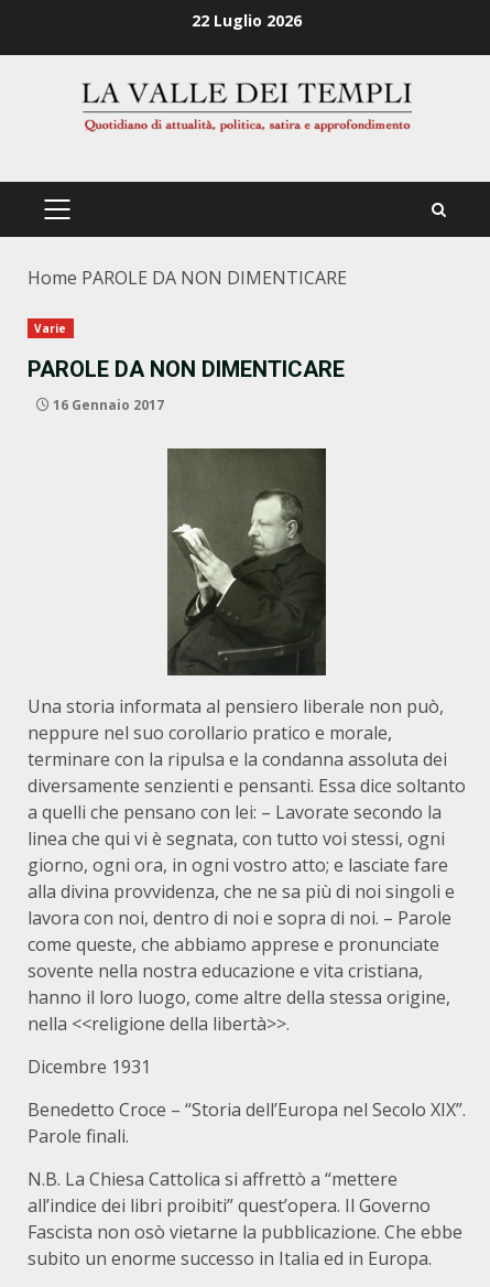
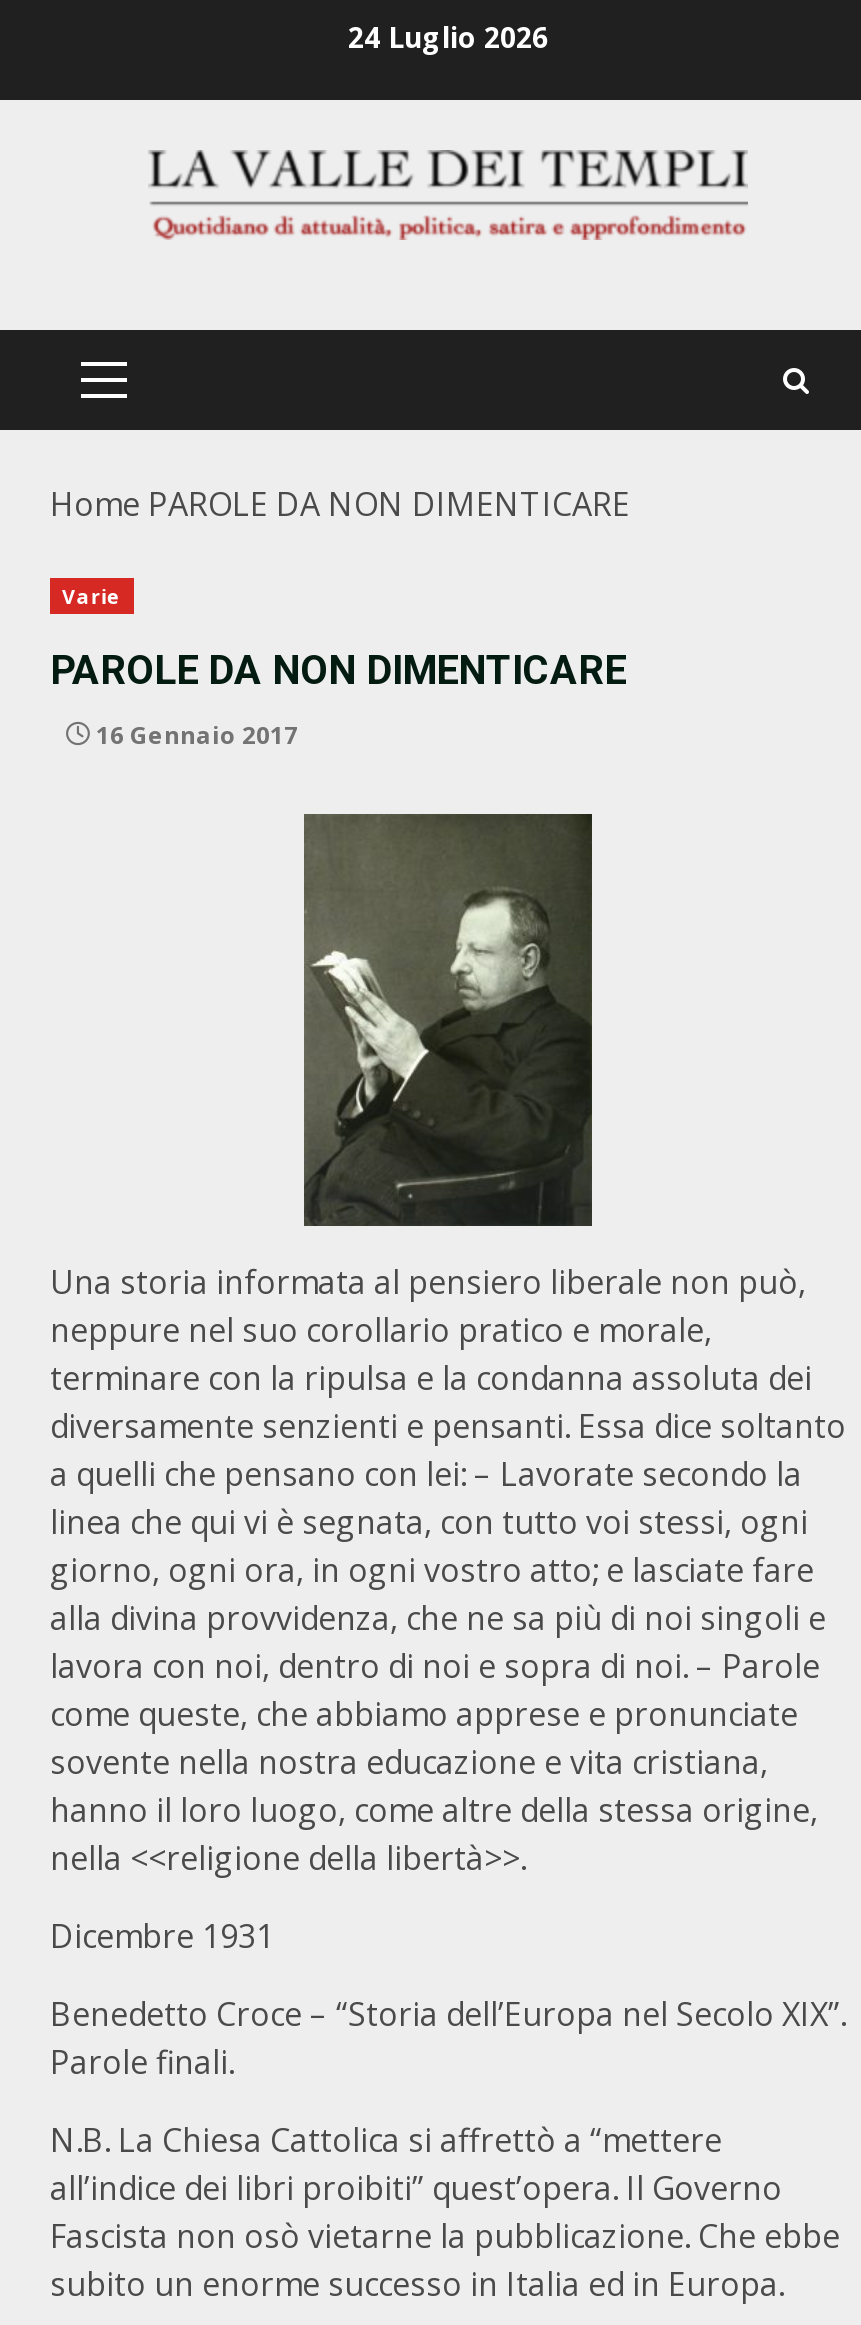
- 22 Luglio 2026
+ 24 Luglio 2026
